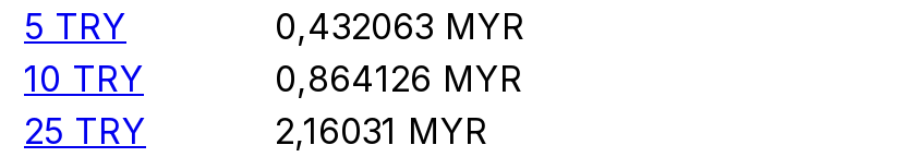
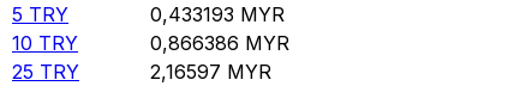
- 0,432063 MYR
+ 0,433193 MYR

- 0,864126 MYR
+ 0,866386 MYR

- 2,16031 MYR
+ 2,16597 MYR
